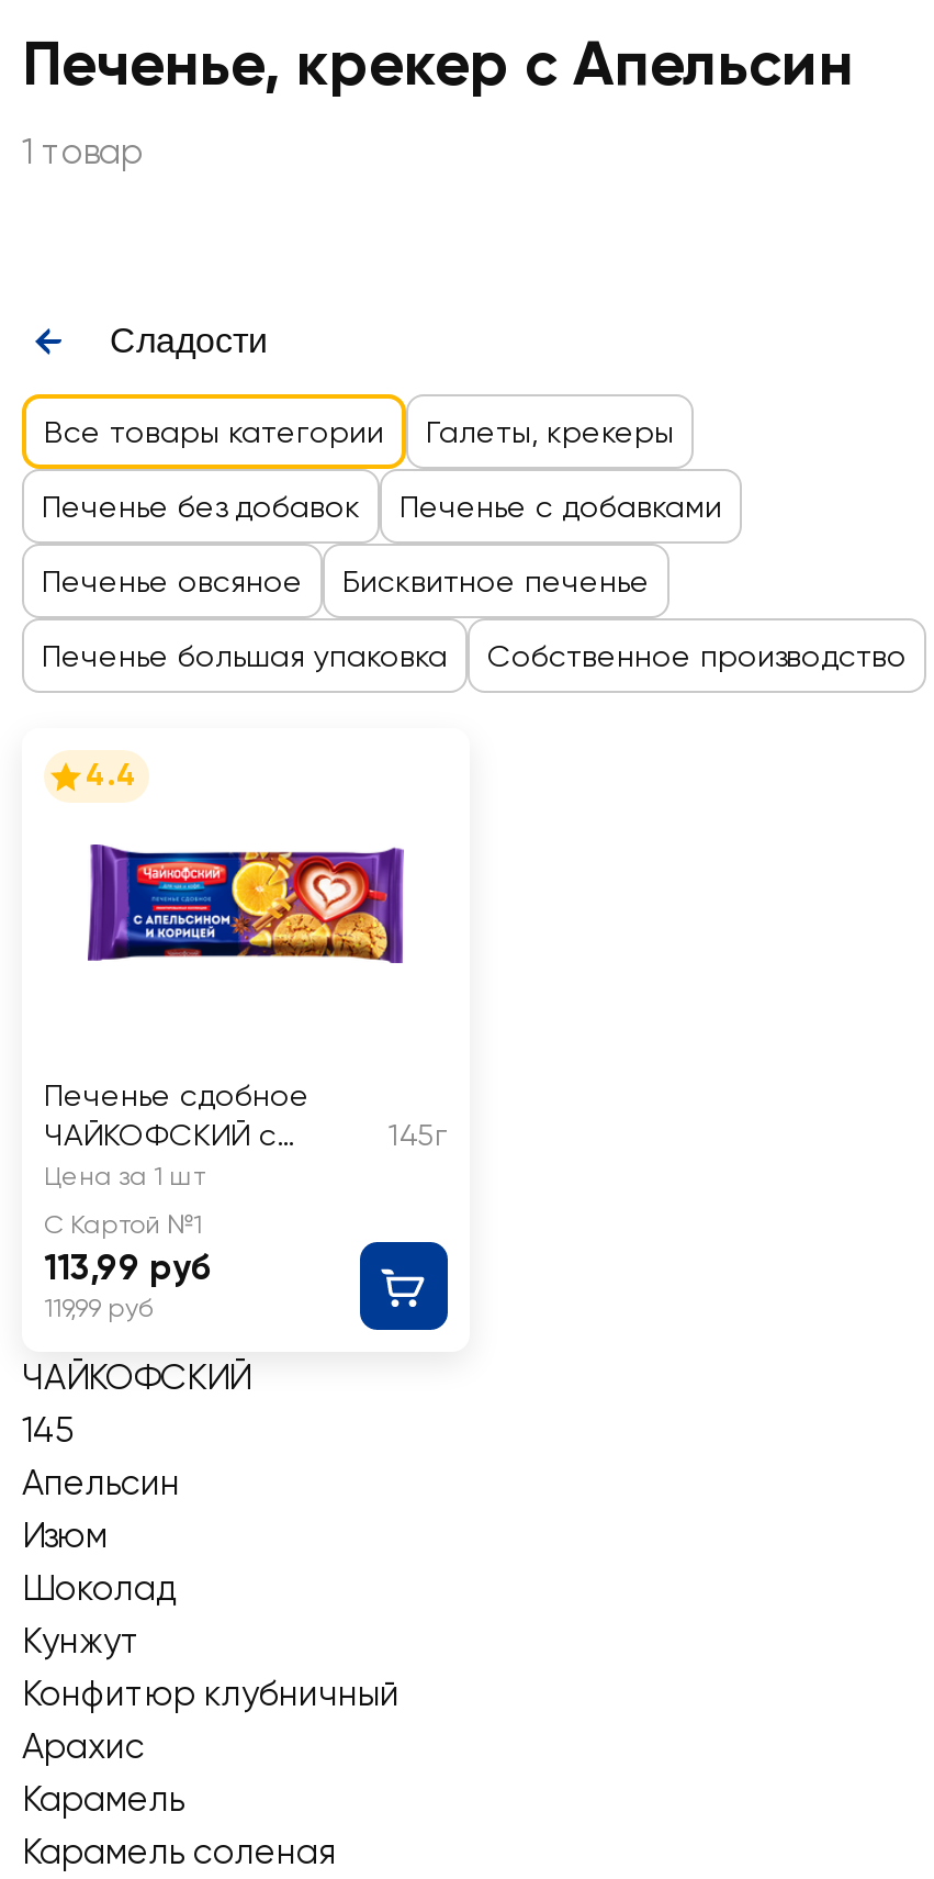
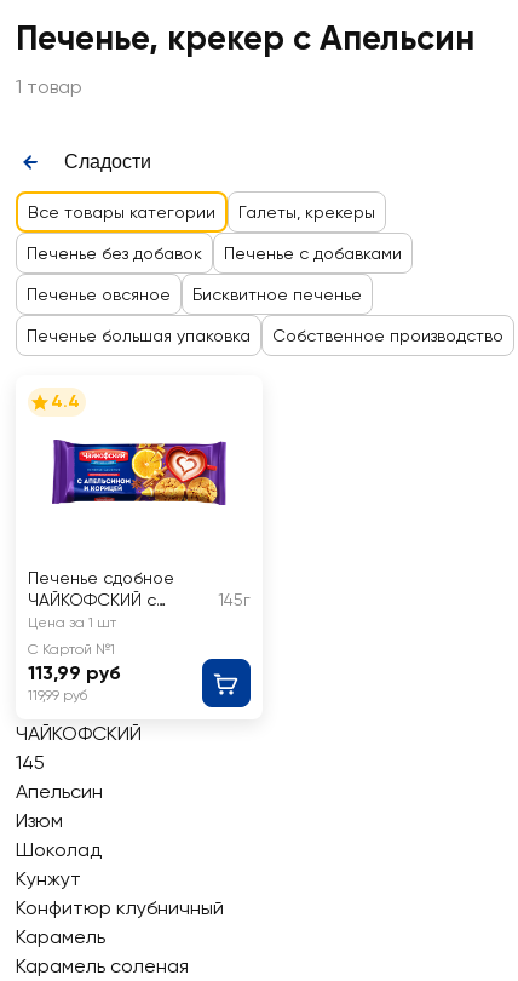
- Арахис
